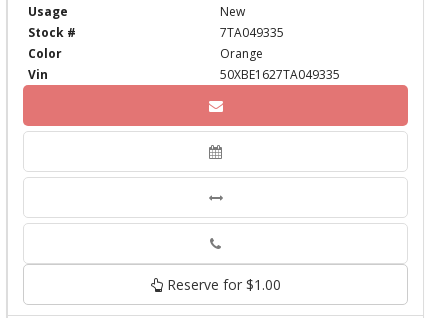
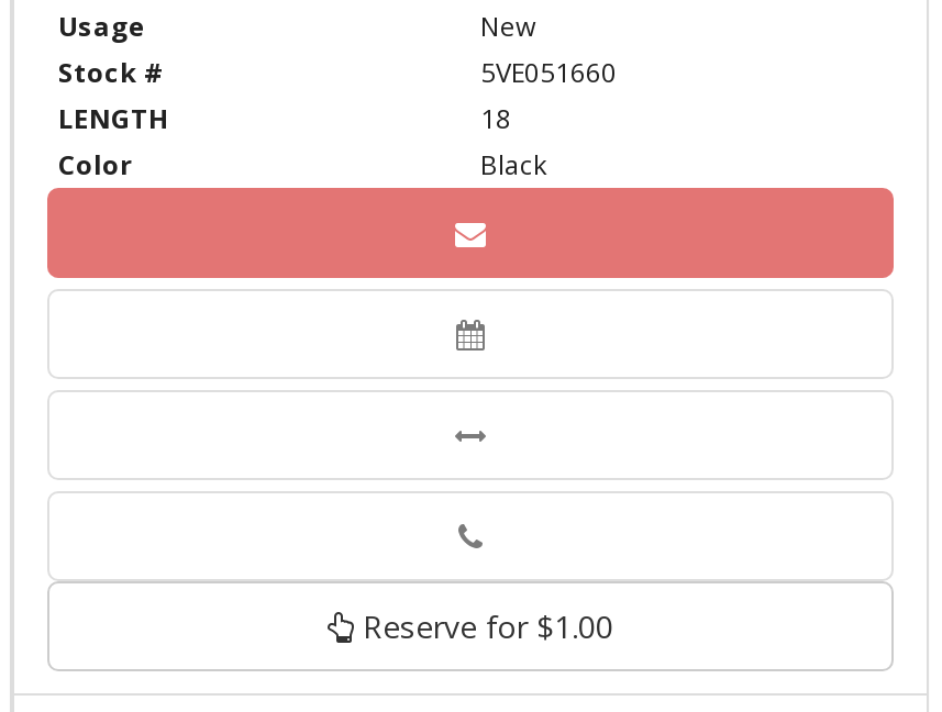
- 7TA049335
+ 5VE051660
+ LENGTH
+ 18

- Orange
- Vin
- 50XBE1627TA049335
+ Black

moved down: Color
